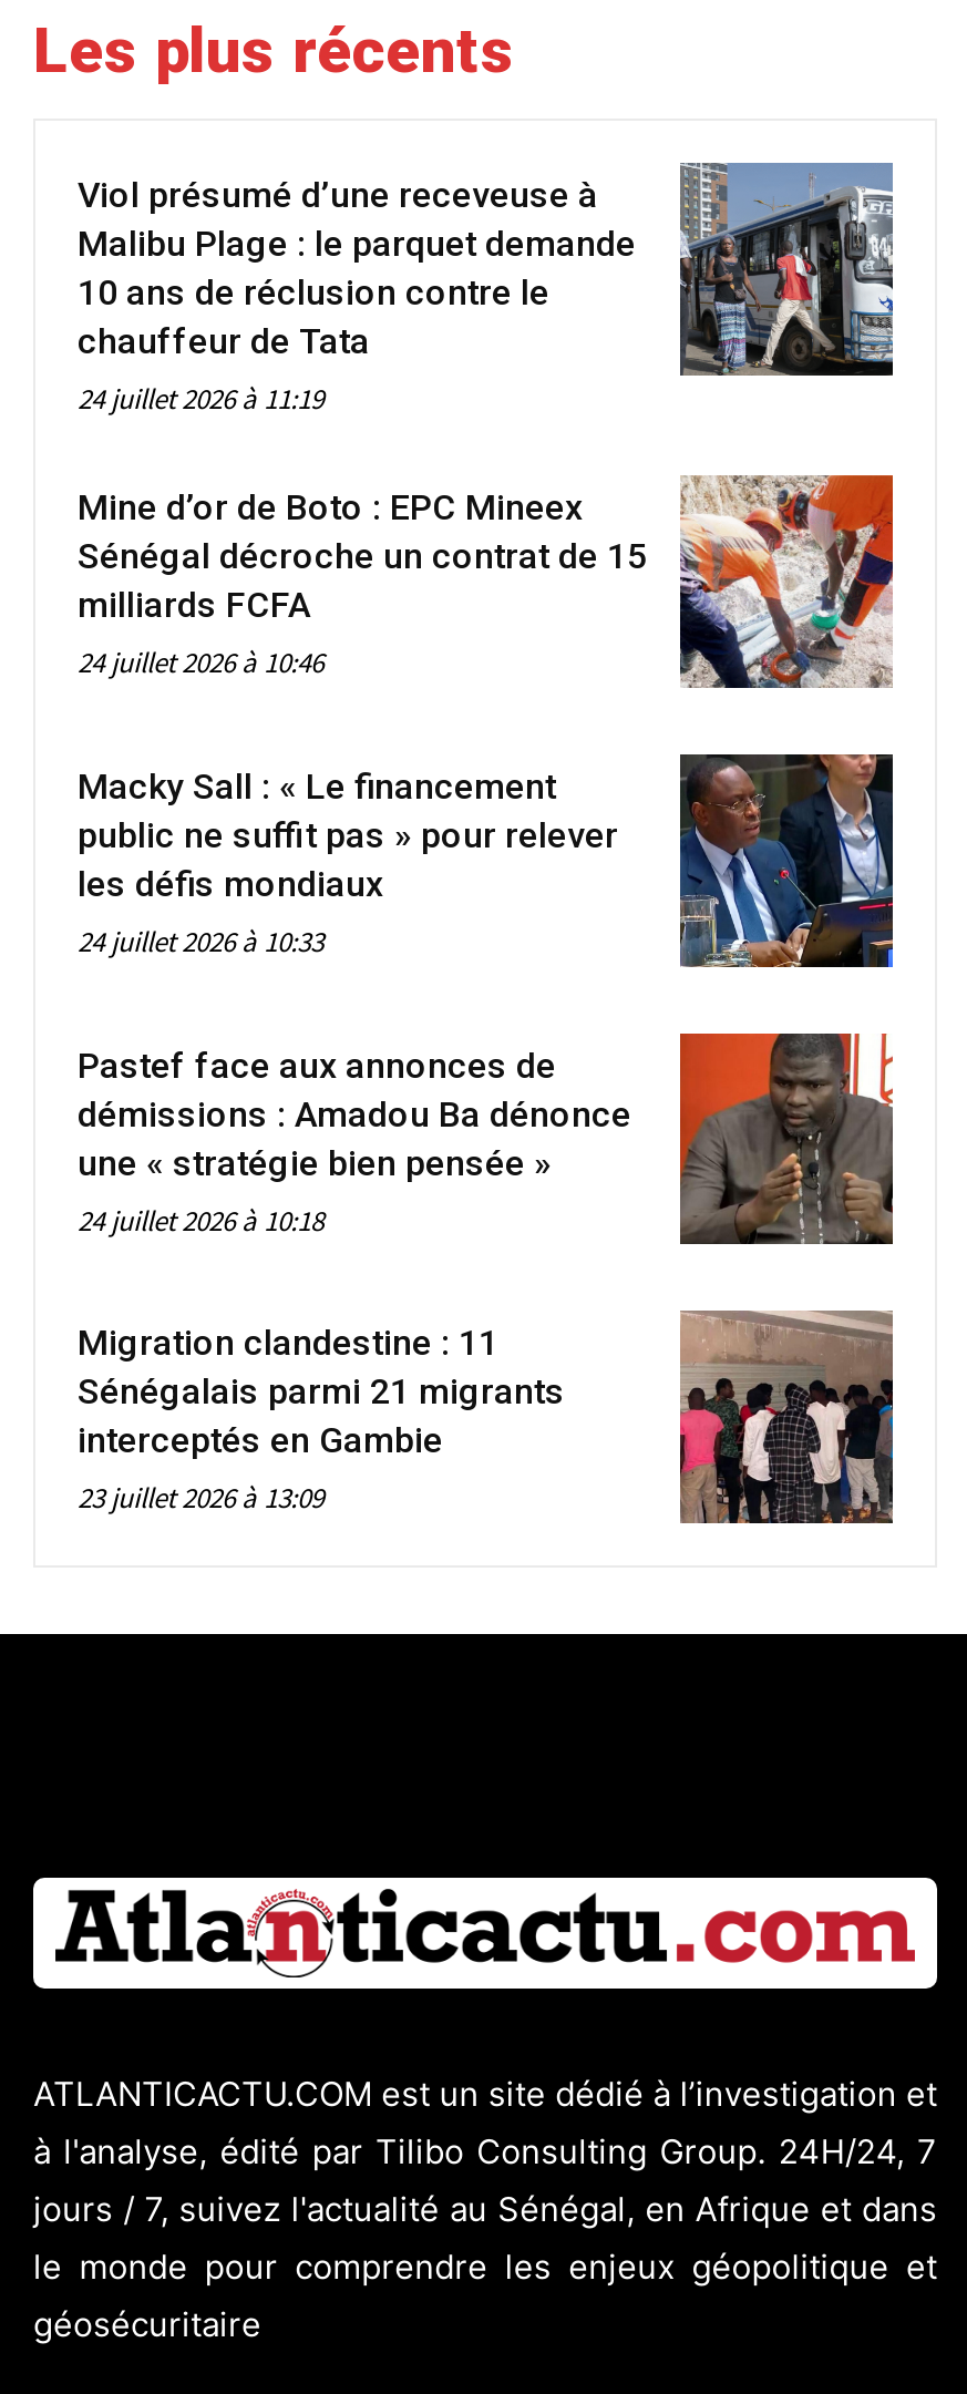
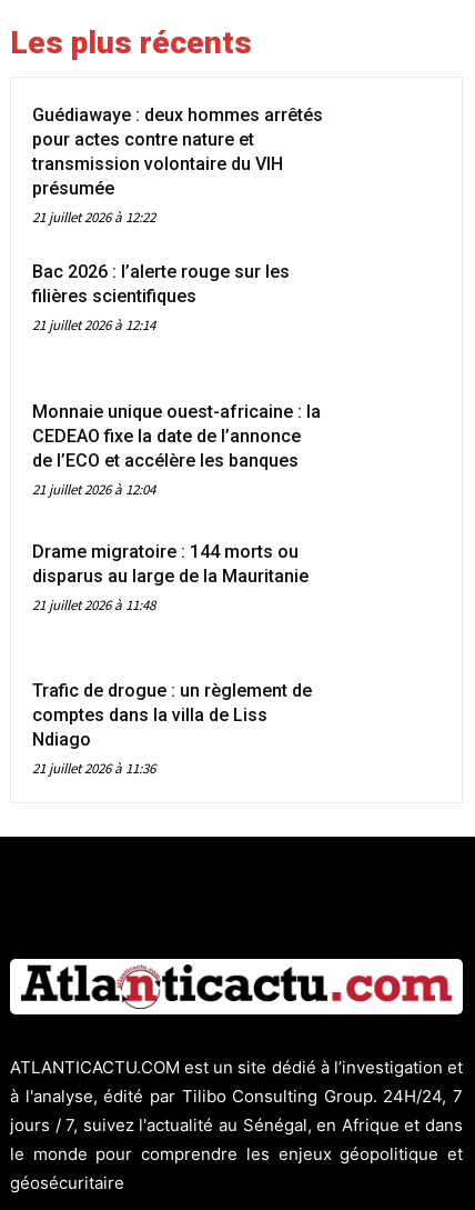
- [image]

- Viol présumé d’une receveuse à
- Malibu Plage : le parquet demande
- 10 ans de réclusion contre le
- chauffeur de Tata
- 24 juillet 2026 à 11:19
+ Guédiawaye : deux hommes arrêtés
+ pour actes contre nature et
+ transmission volontaire du VIH
+ présumée
+ 21 juillet 2026 à 12:22

- [image]

- Mine d’or de Boto : EPC Mineex
- Sénégal décroche un contrat de 15
- milliards FCFA
- 24 juillet 2026 à 10:46
+ Bac 2026 : l’alerte rouge sur les
+ filières scientifiques
+ 21 juillet 2026 à 12:14

- [image]

- Macky Sall : « Le financement
- public ne suffit pas » pour relever
- les défis mondiaux
- 24 juillet 2026 à 10:33
+ Monnaie unique ouest-africaine : la
+ CEDEAO fixe la date de l’annonce
+ de l’ECO et accélère les banques
+ 21 juillet 2026 à 12:04

- Pastef face aux annonces de
- démissions : Amadou Ba dénonce
- une « stratégie bien pensée »
- 24 juillet 2026 à 10:18
+ Drame migratoire : 144 morts ou
+ disparus au large de la Mauritanie
+ 21 juillet 2026 à 11:48

- [image]

- [image]

- Migration clandestine : 11
- Sénégalais parmi 21 migrants
- interceptés en Gambie
- 23 juillet 2026 à 13:09
+ Trafic de drogue : un règlement de
+ comptes dans la villa de Liss
+ Ndiago
+ 21 juillet 2026 à 11:36
